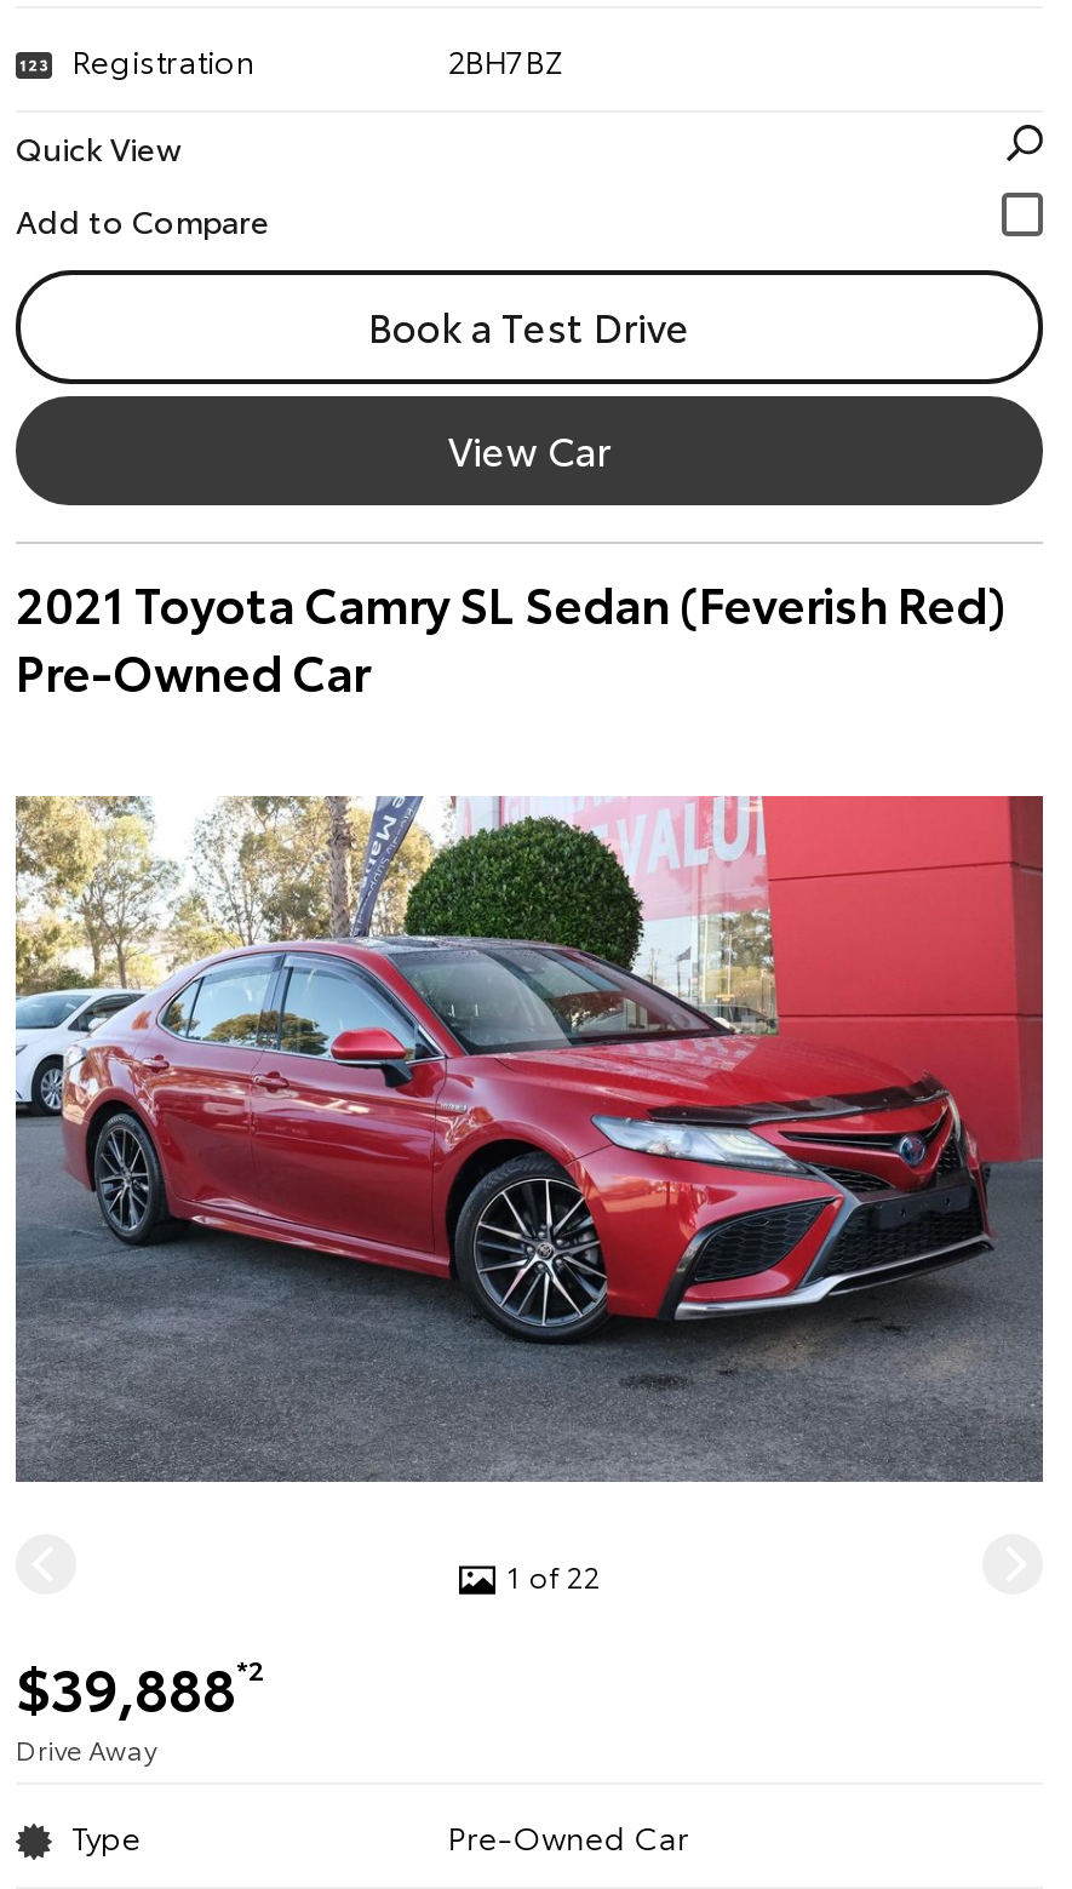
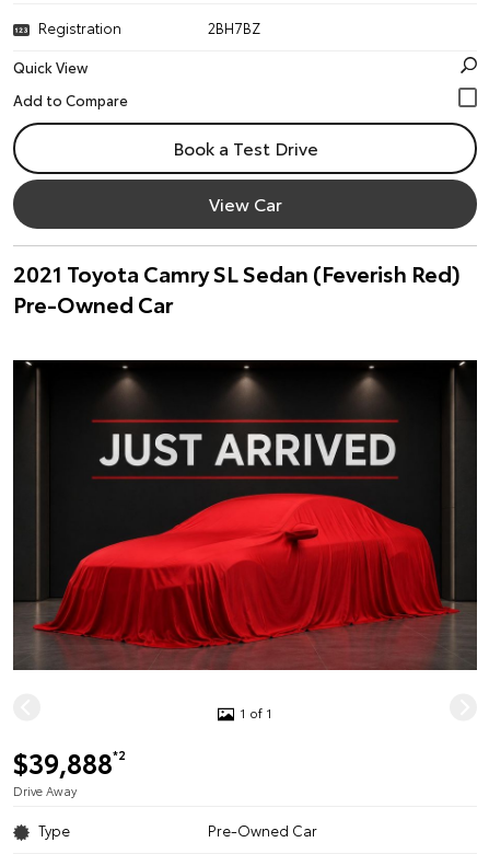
- [image]
- 1 of 22
+ [image]
+ 1 of 1
